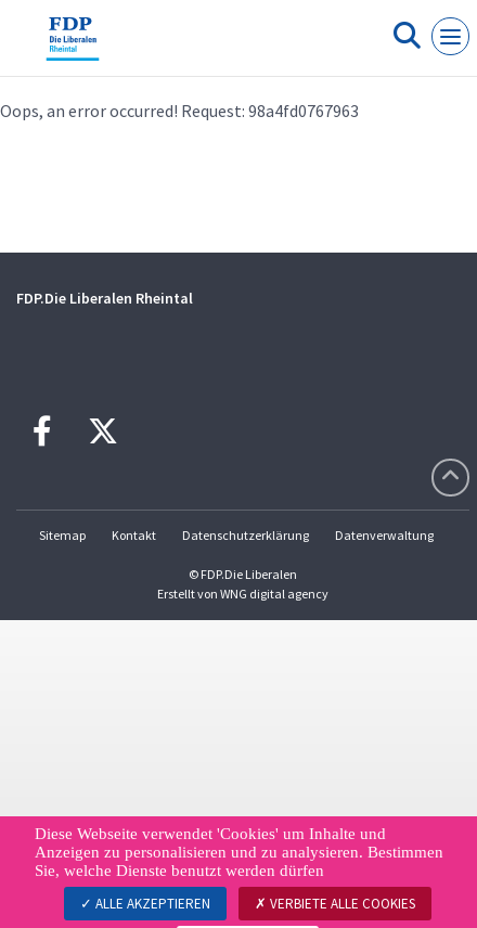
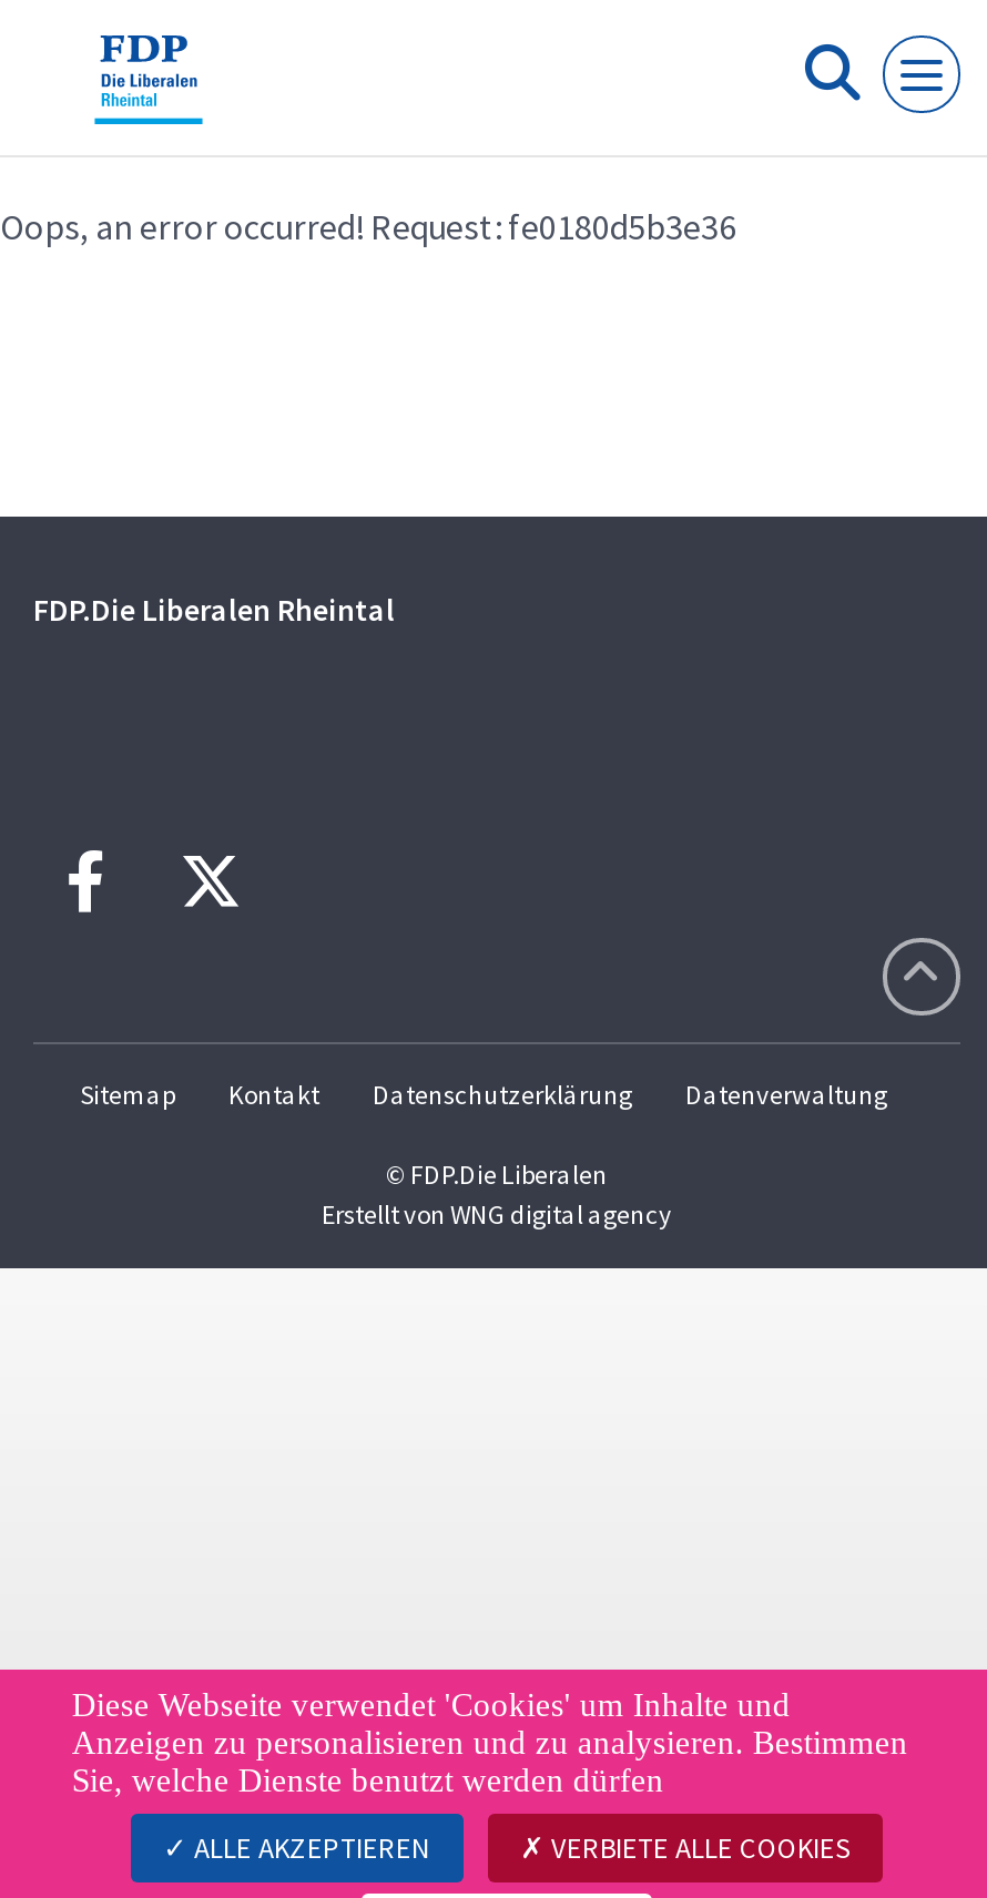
- Oops, an error occurred! Request: 98a4fd0767963
+ Oops, an error occurred! Request: fe0180d5b3e36
